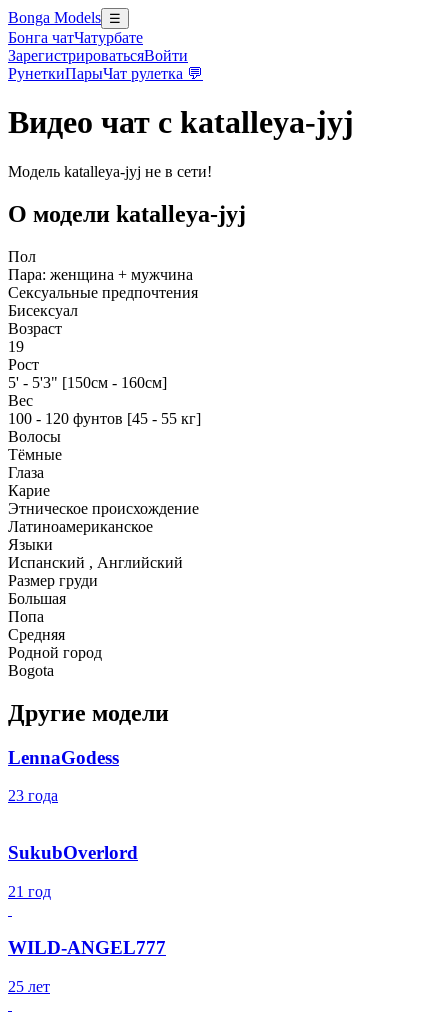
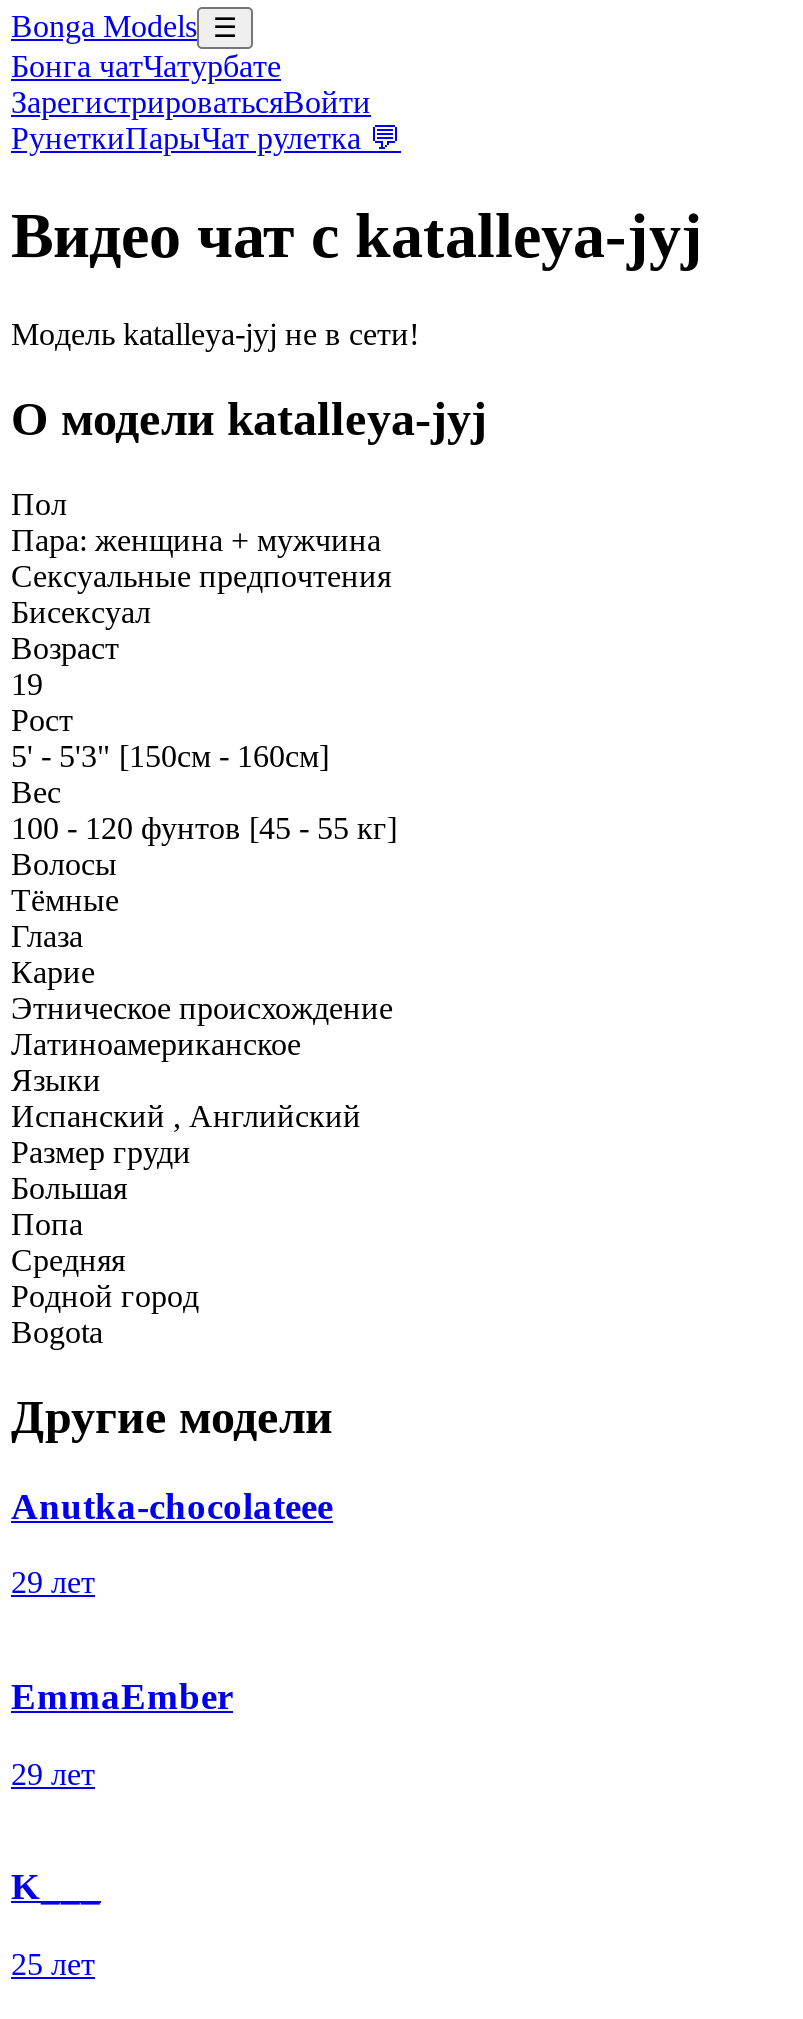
- LennaGodess
+ Anutka-chocolateee

- 23 года
+ 29 лет

- SukubOverlord
+ EmmaEmber

- 21 год
+ 29 лет

- WILD-ANGEL777
+ K___
